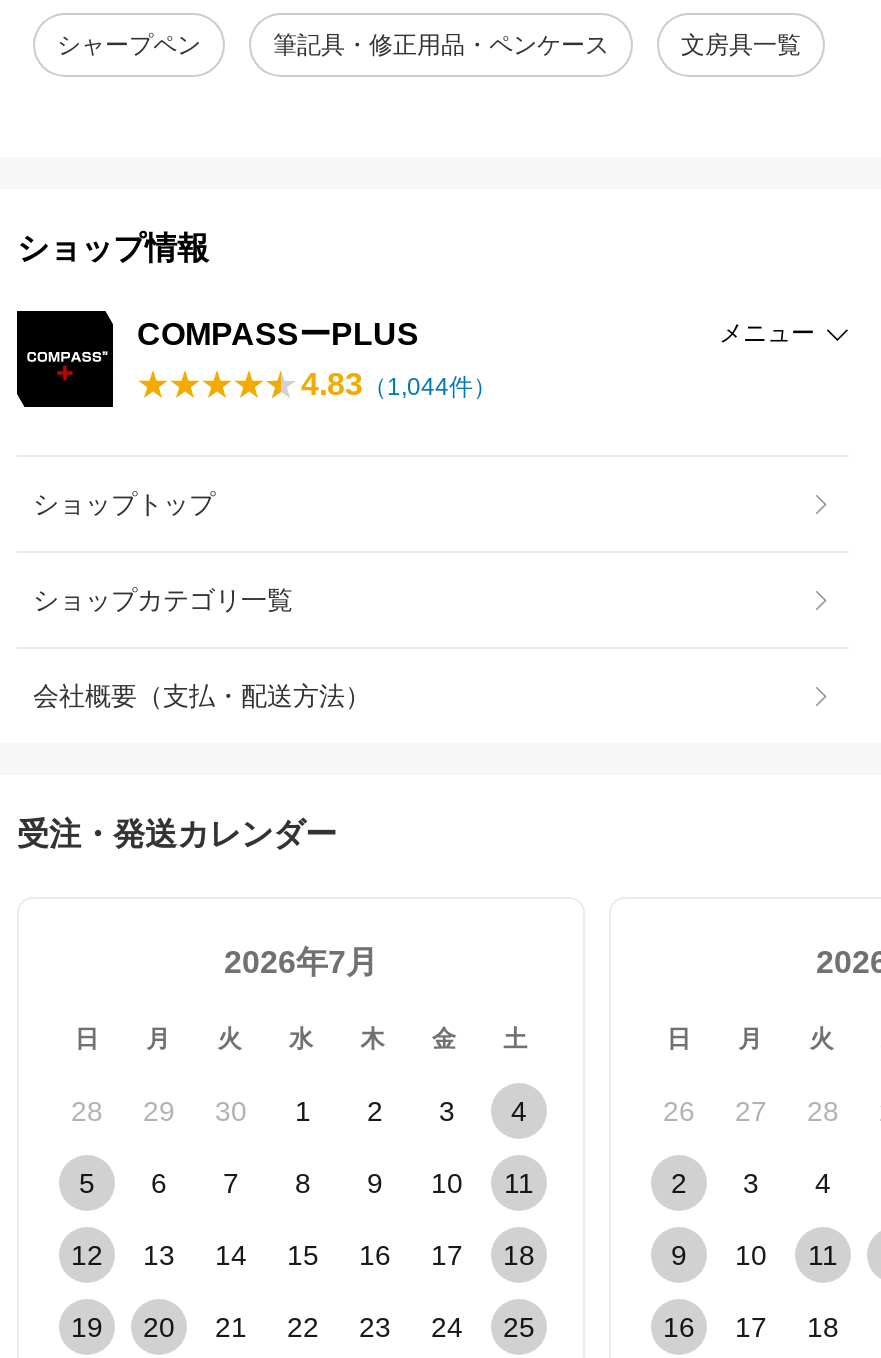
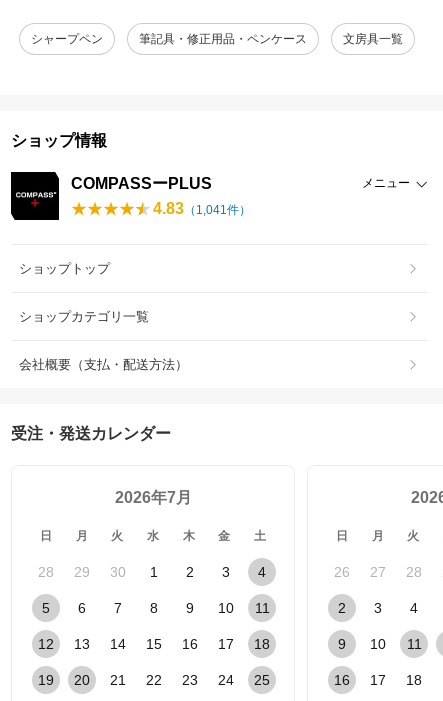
- 4.83（1,044件）
+ 4.83（1,041件）
